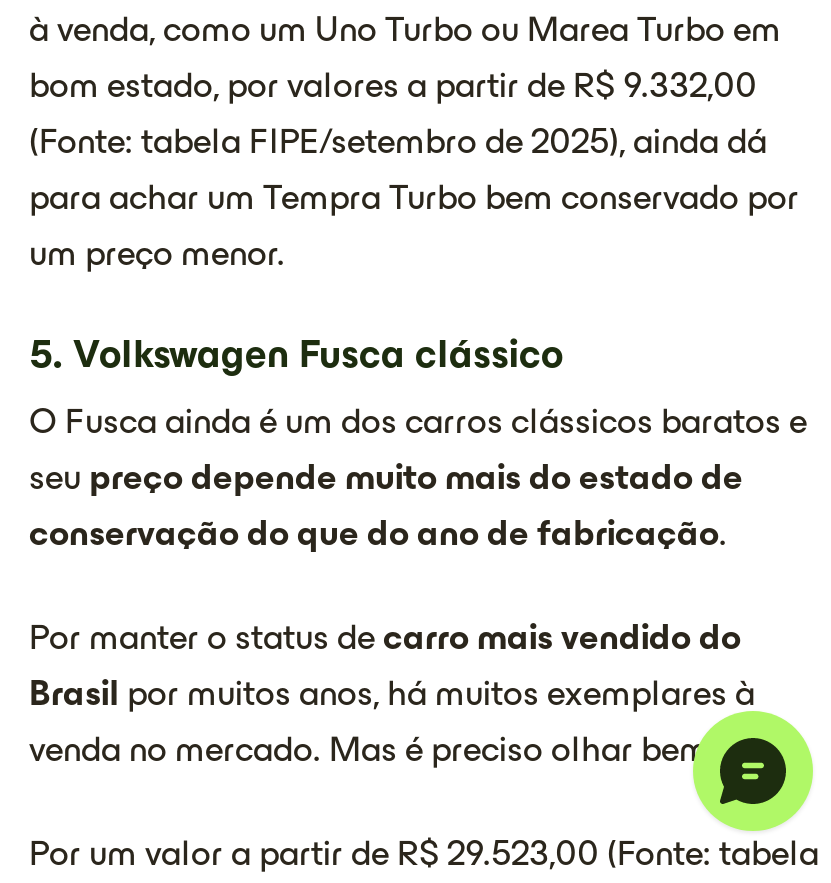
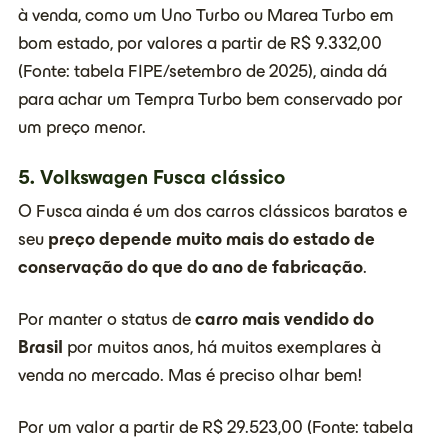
- [image]
